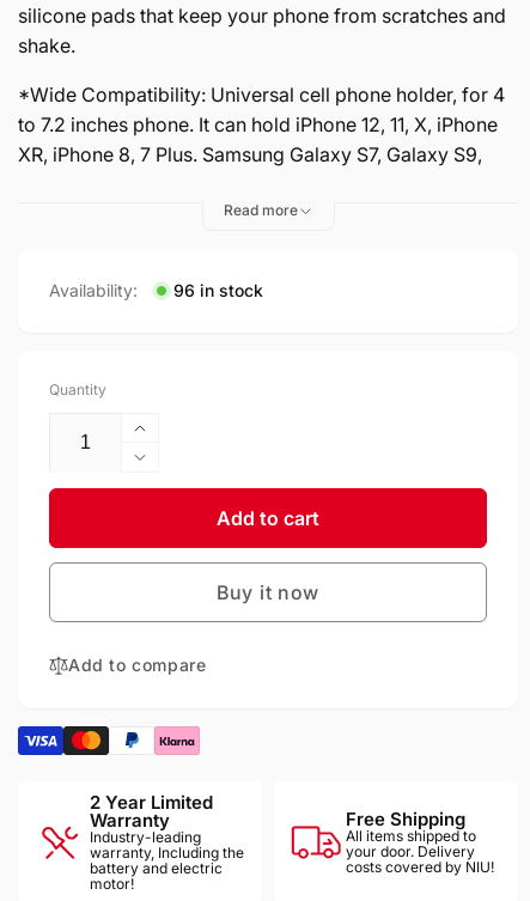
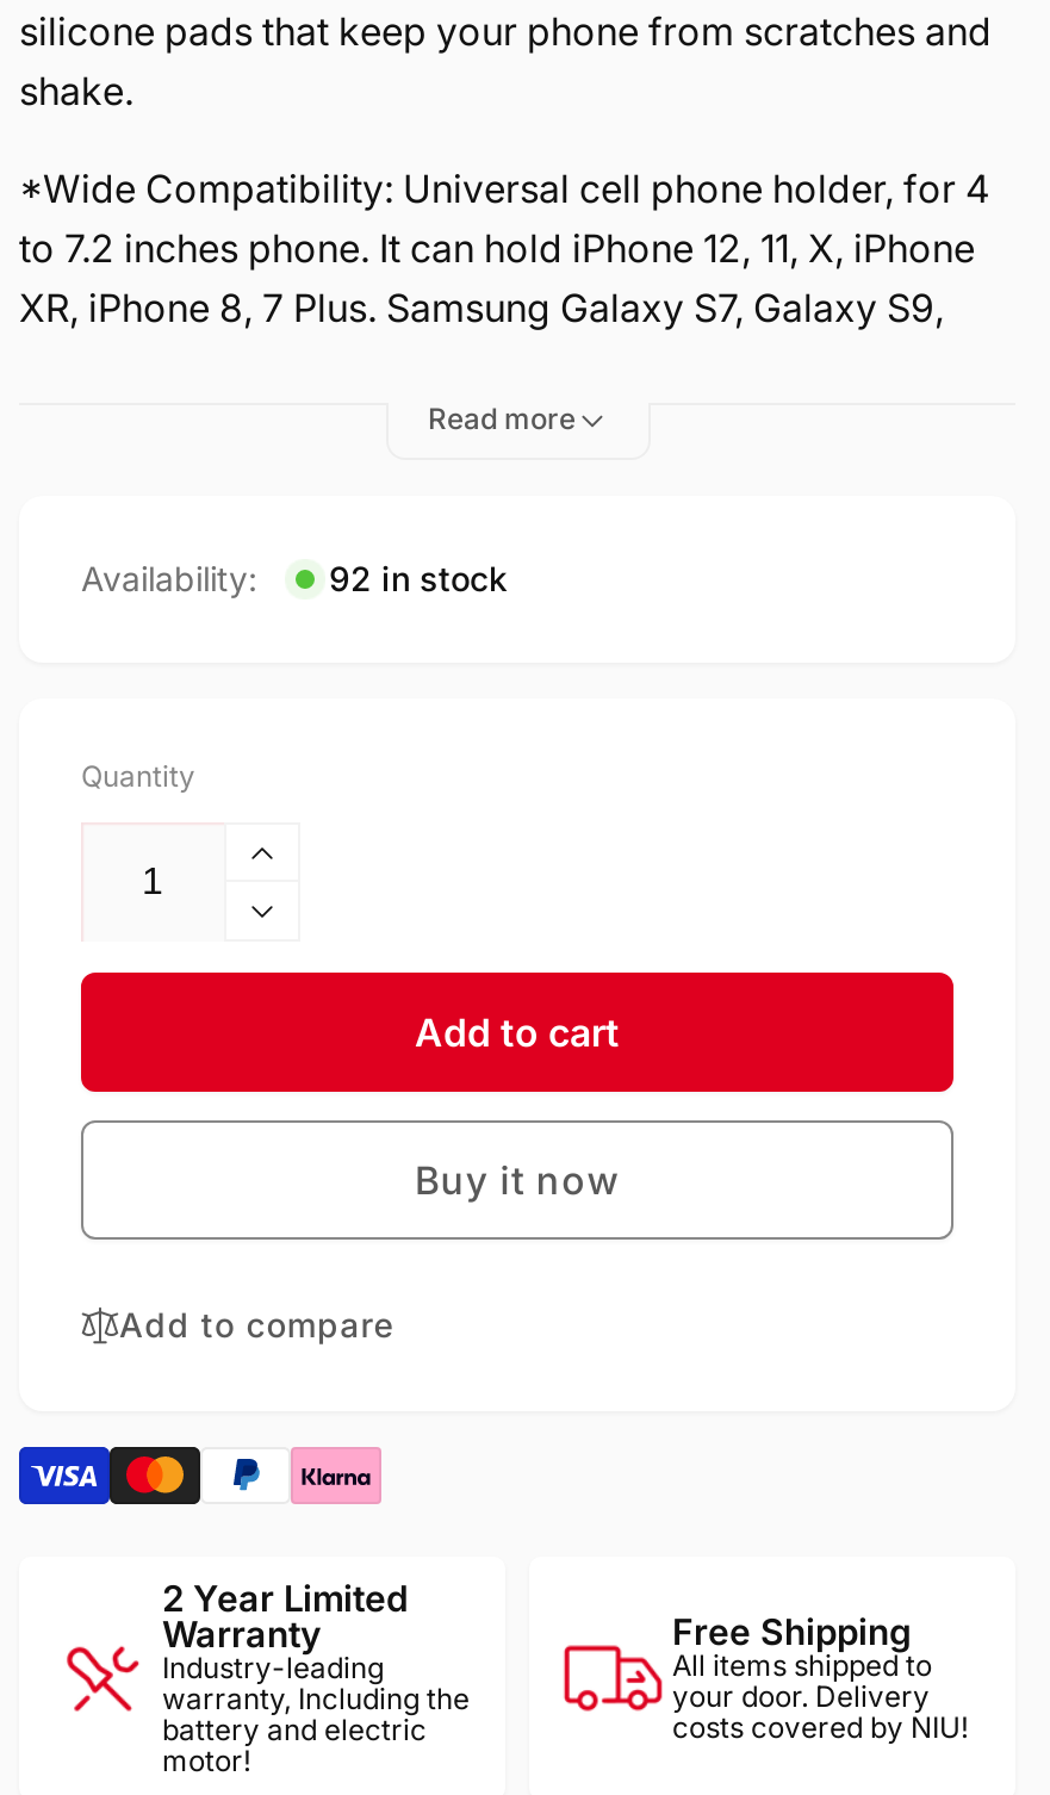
- Availability: 96 in stock
+ Availability: 92 in stock
